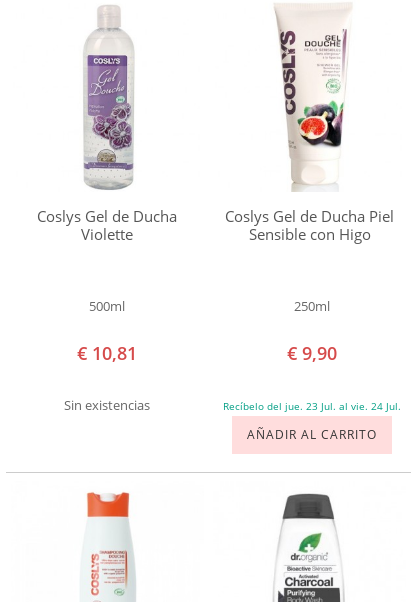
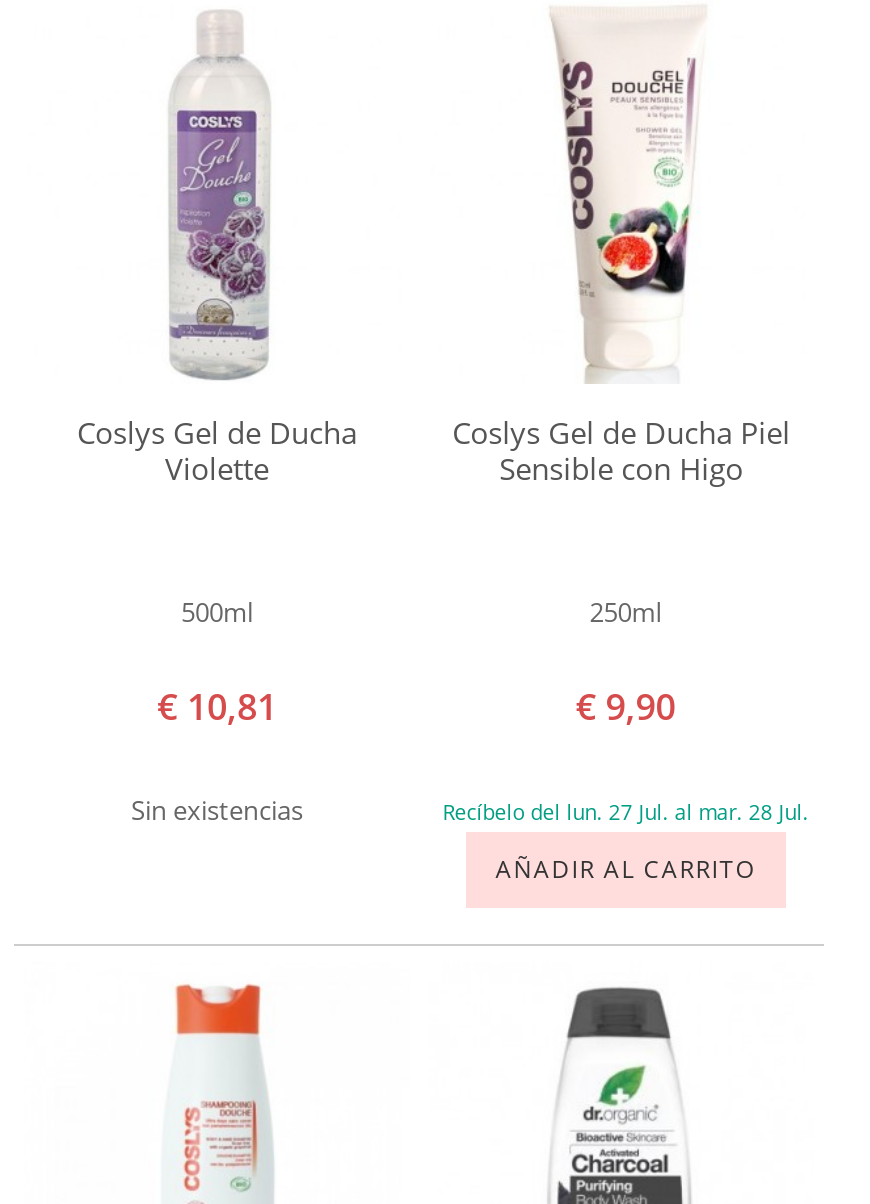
- Recíbelo del jue. 23 Jul. al vie. 24 Jul.
+ Recíbelo del lun. 27 Jul. al mar. 28 Jul.
